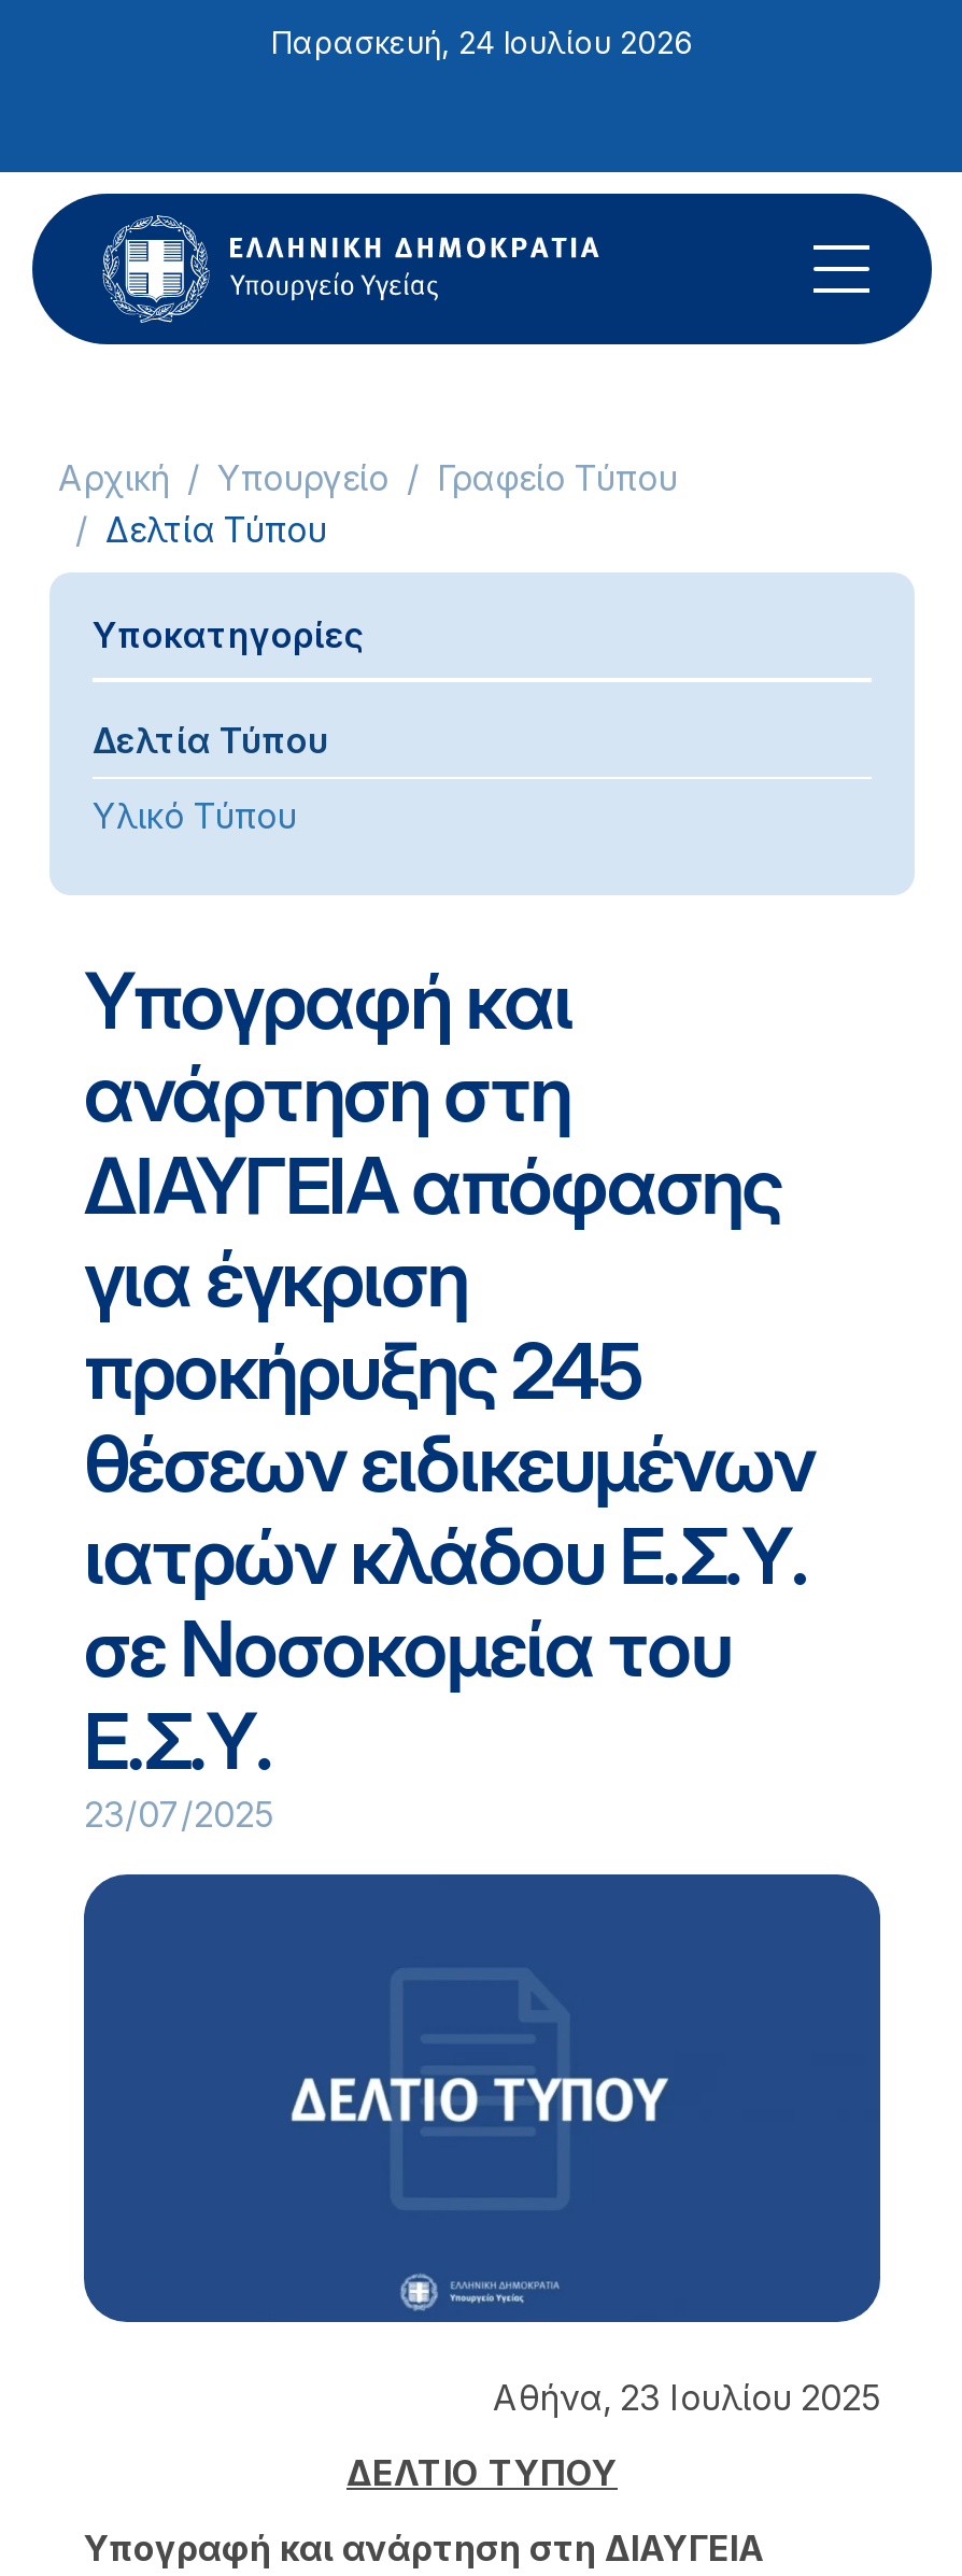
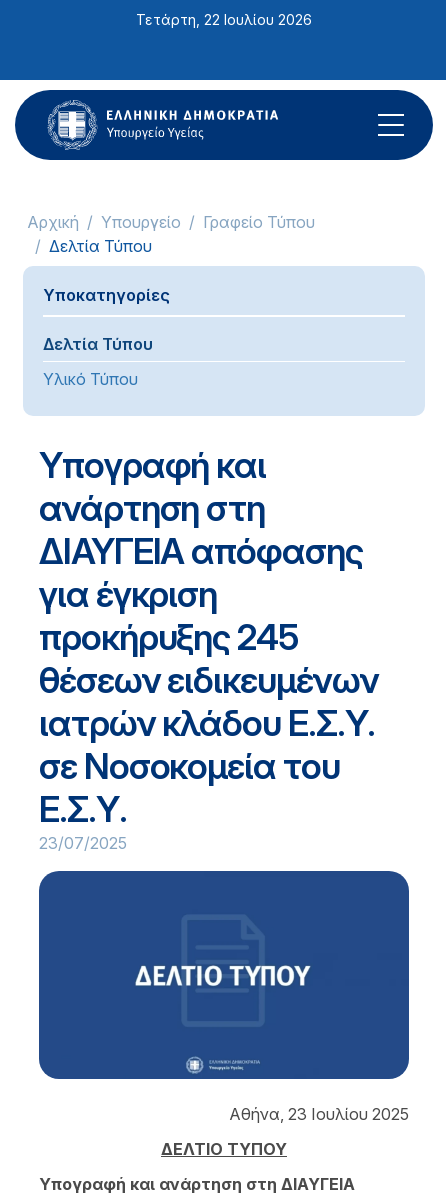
- Παρασκευή, 24 Ιουλίου 2026
+ Τετάρτη, 22 Ιουλίου 2026
